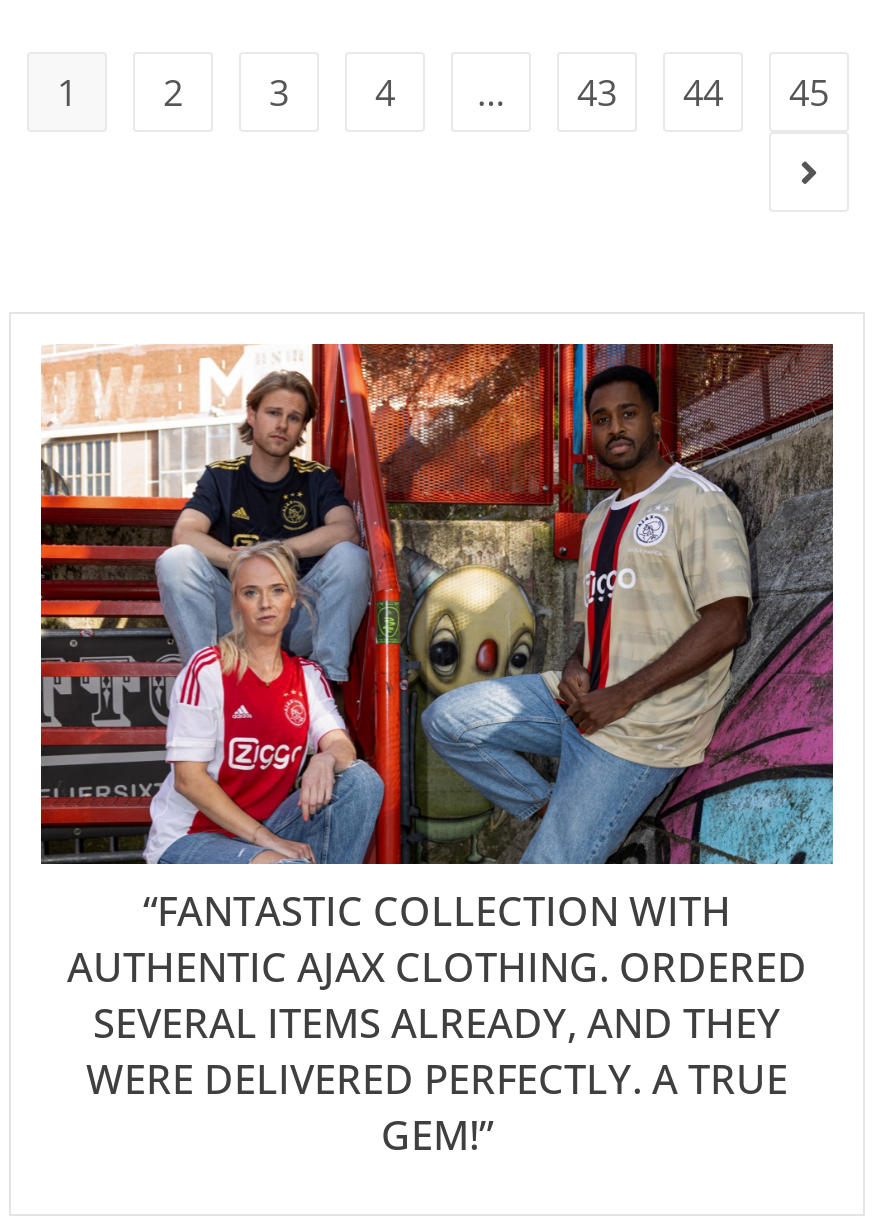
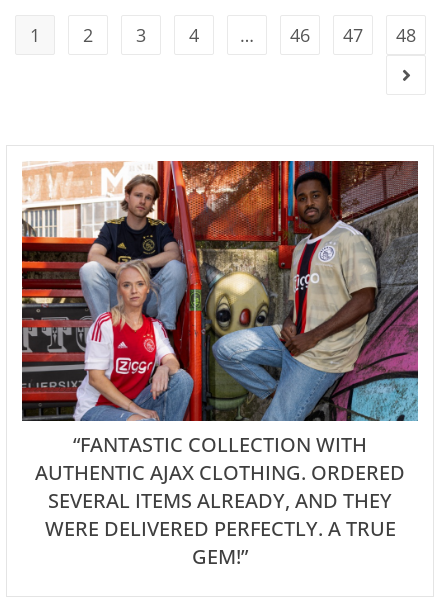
- 43
+ 46

- 44
+ 47

- 45
+ 48
